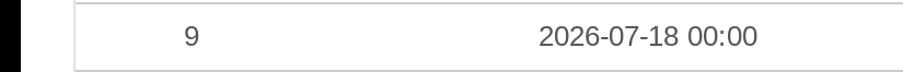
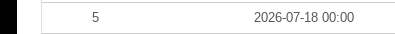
- 9
+ 5
